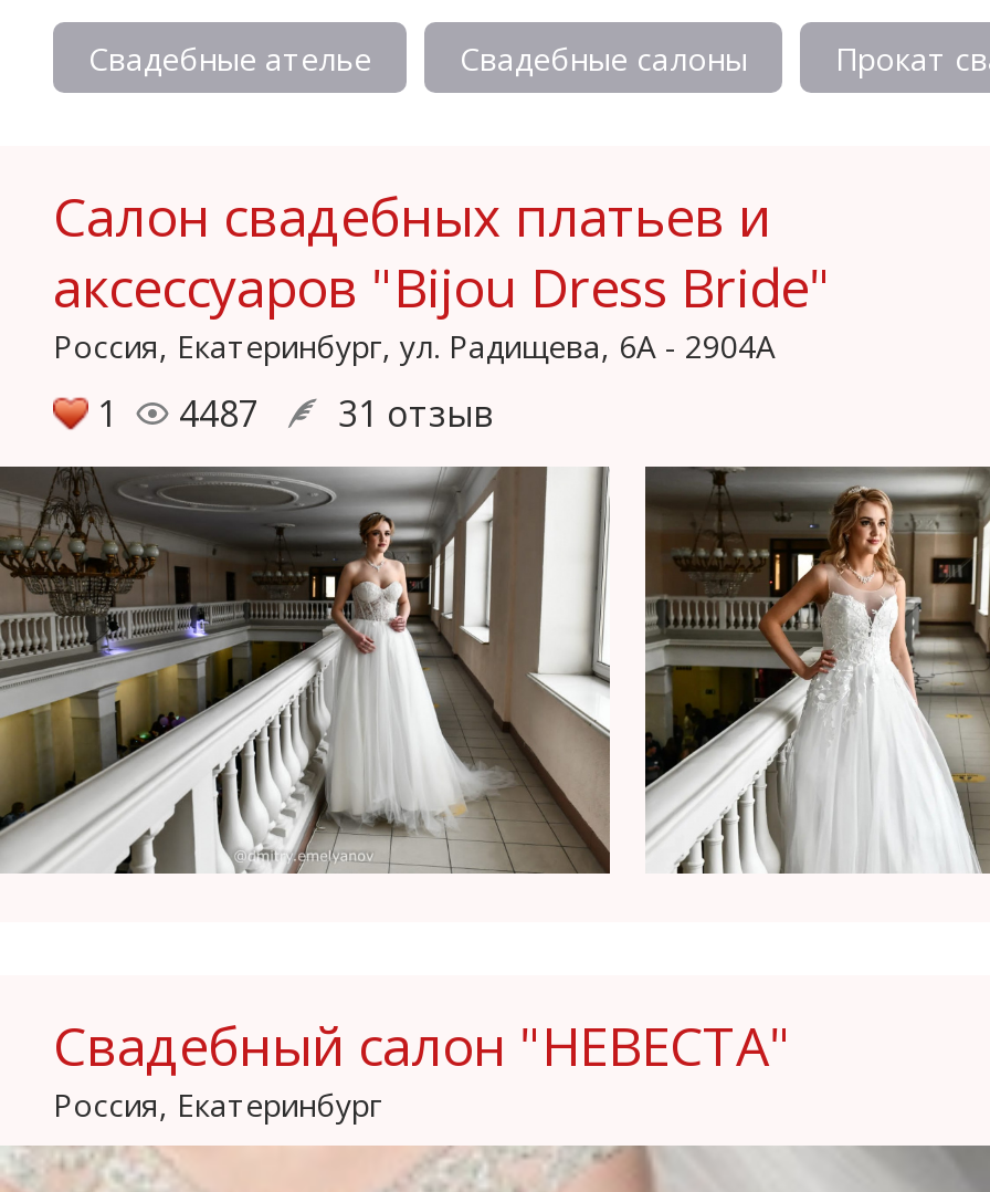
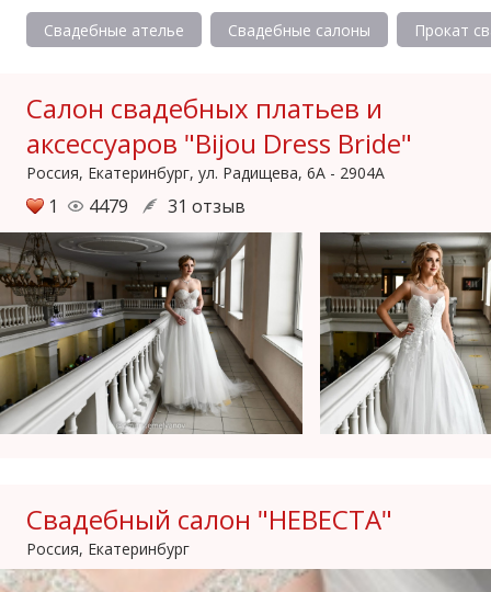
- 1 4487 31 отзыв
+ 1 4479 31 отзыв
